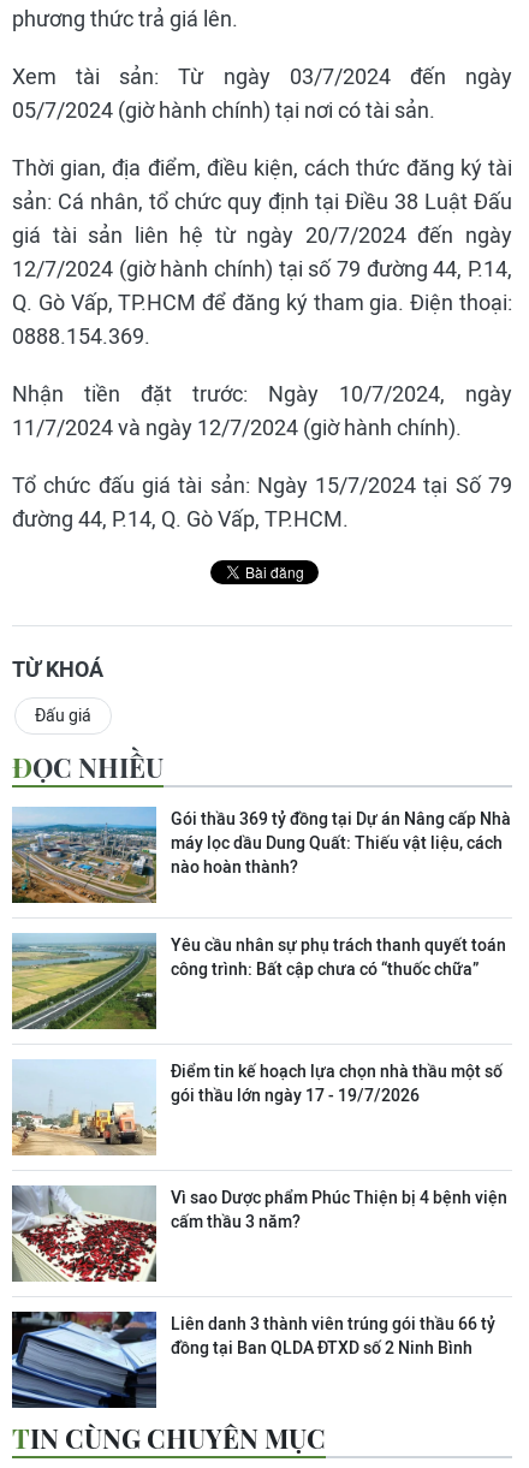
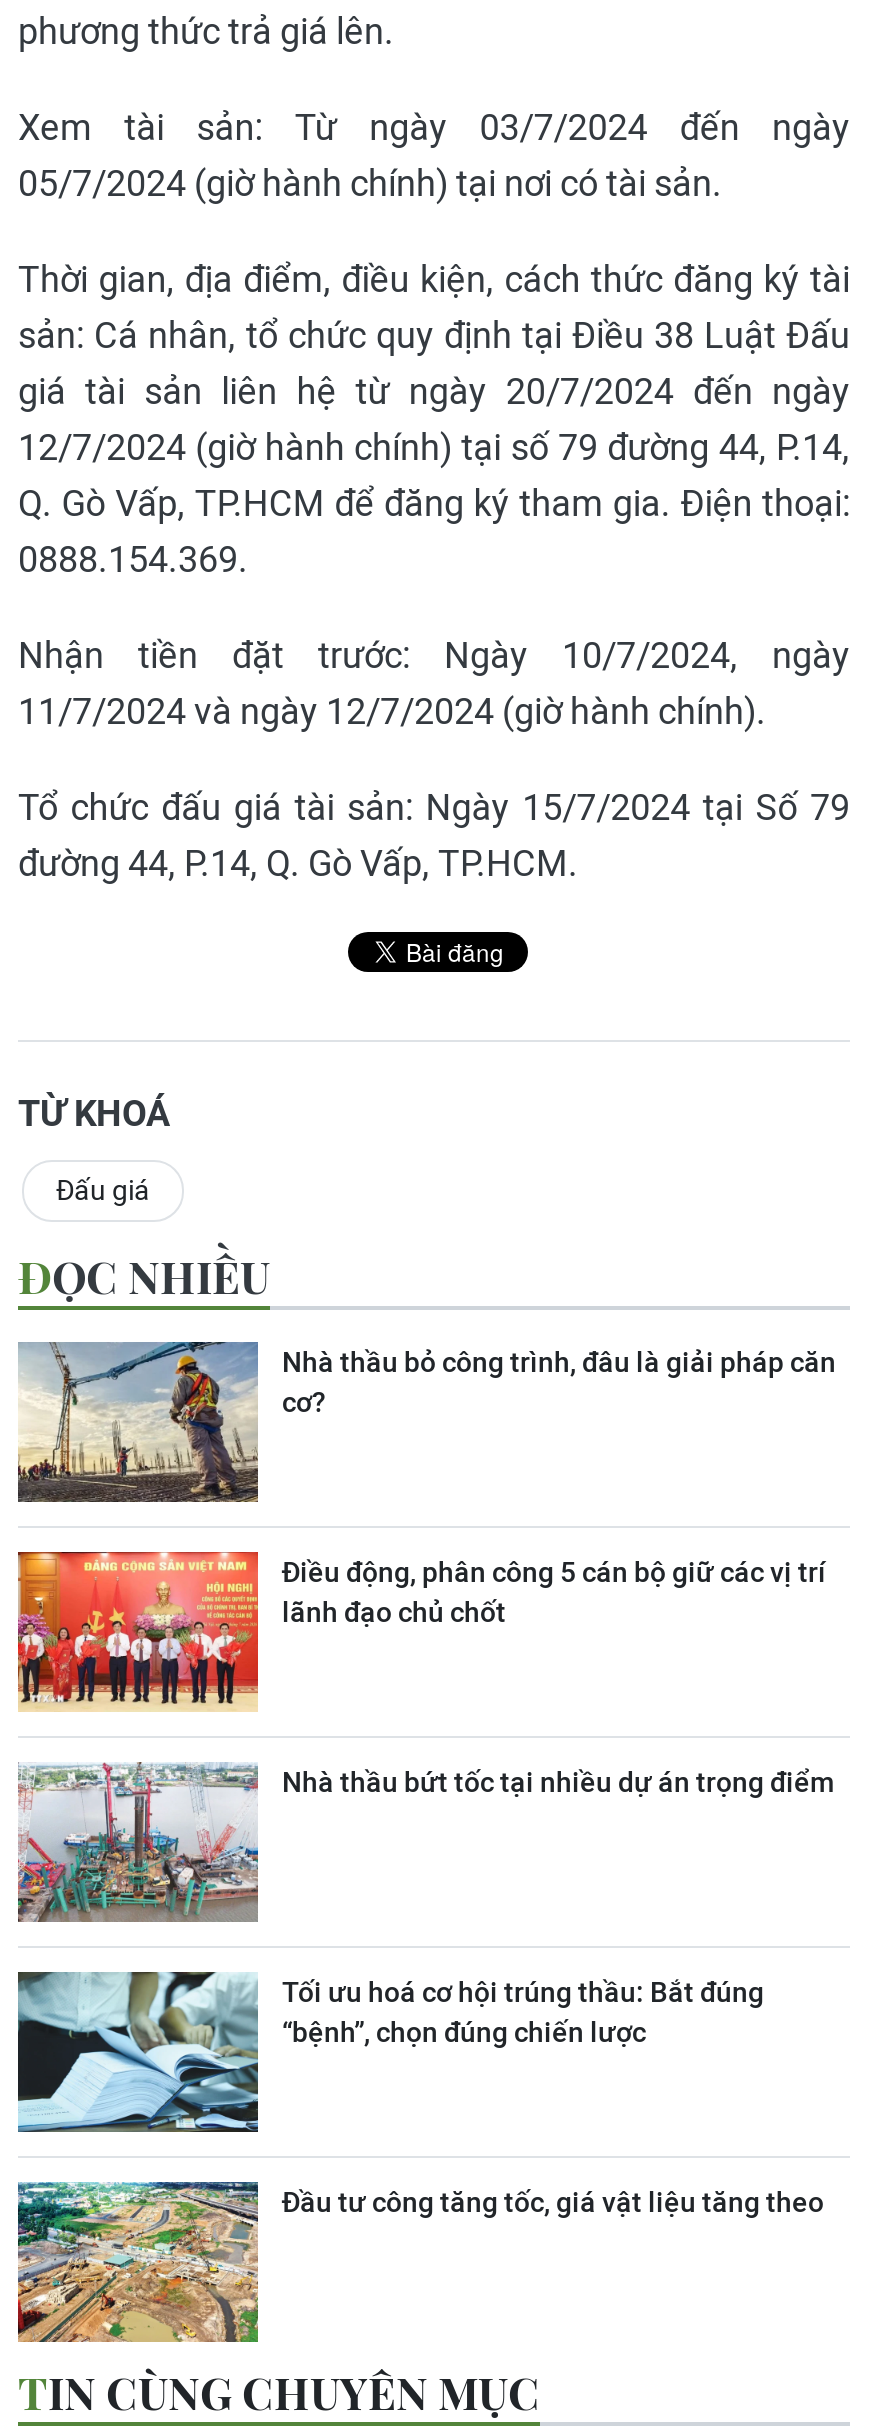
- [image]
- Gói thầu 369 tỷ đồng tại Dự án Nâng cấp Nhà
- máy lọc dầu Dung Quất: Thiếu vật liệu, cách
- nào hoàn thành?
+ [image]
+ Nhà thầu bỏ công trình, đâu là giải pháp căn
+ cơ?

- [image]
- Yêu cầu nhân sự phụ trách thanh quyết toán
- công trình: Bất cập chưa có “thuốc chữa”
+ [image]
+ Điều động, phân công 5 cán bộ giữ các vị trí
+ lãnh đạo chủ chốt

- [image]
- Điểm tin kế hoạch lựa chọn nhà thầu một số
- gói thầu lớn ngày 17 - 19/7/2026
+ [image]
+ Nhà thầu bứt tốc tại nhiều dự án trọng điểm

- [image]
- Vì sao Dược phẩm Phúc Thiện bị 4 bệnh viện
- cấm thầu 3 năm?
+ [image]
+ Tối ưu hoá cơ hội trúng thầu: Bắt đúng
+ “bệnh”, chọn đúng chiến lược

- [image]
- Liên danh 3 thành viên trúng gói thầu 66 tỷ
- đồng tại Ban QLDA ĐTXD số 2 Ninh Bình
+ [image]
+ Đầu tư công tăng tốc, giá vật liệu tăng theo
